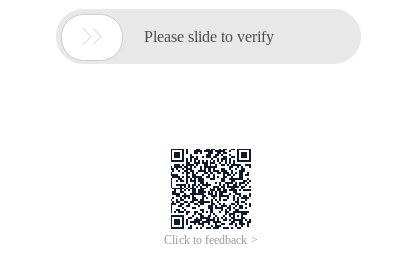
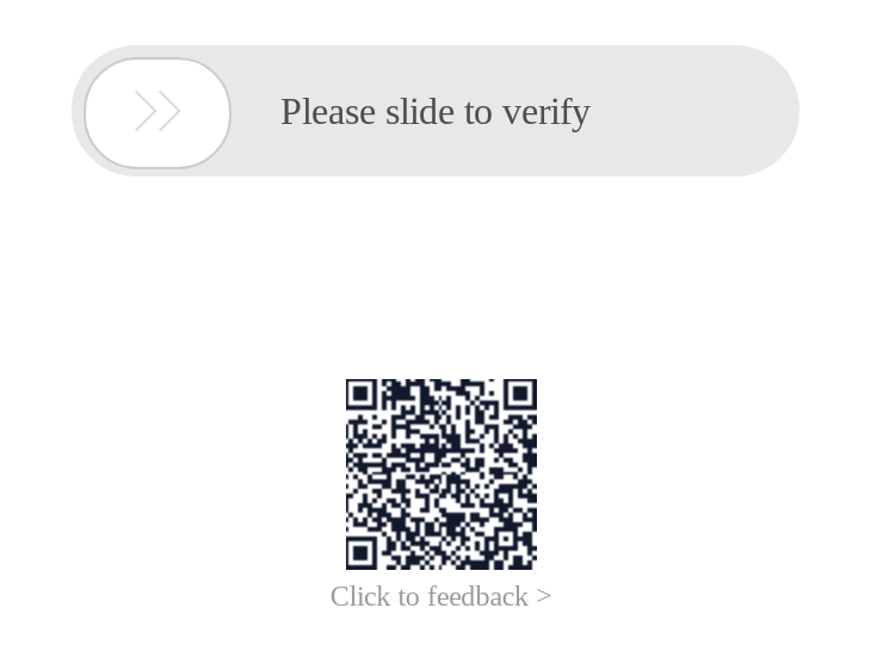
- [image]
+ [image]
